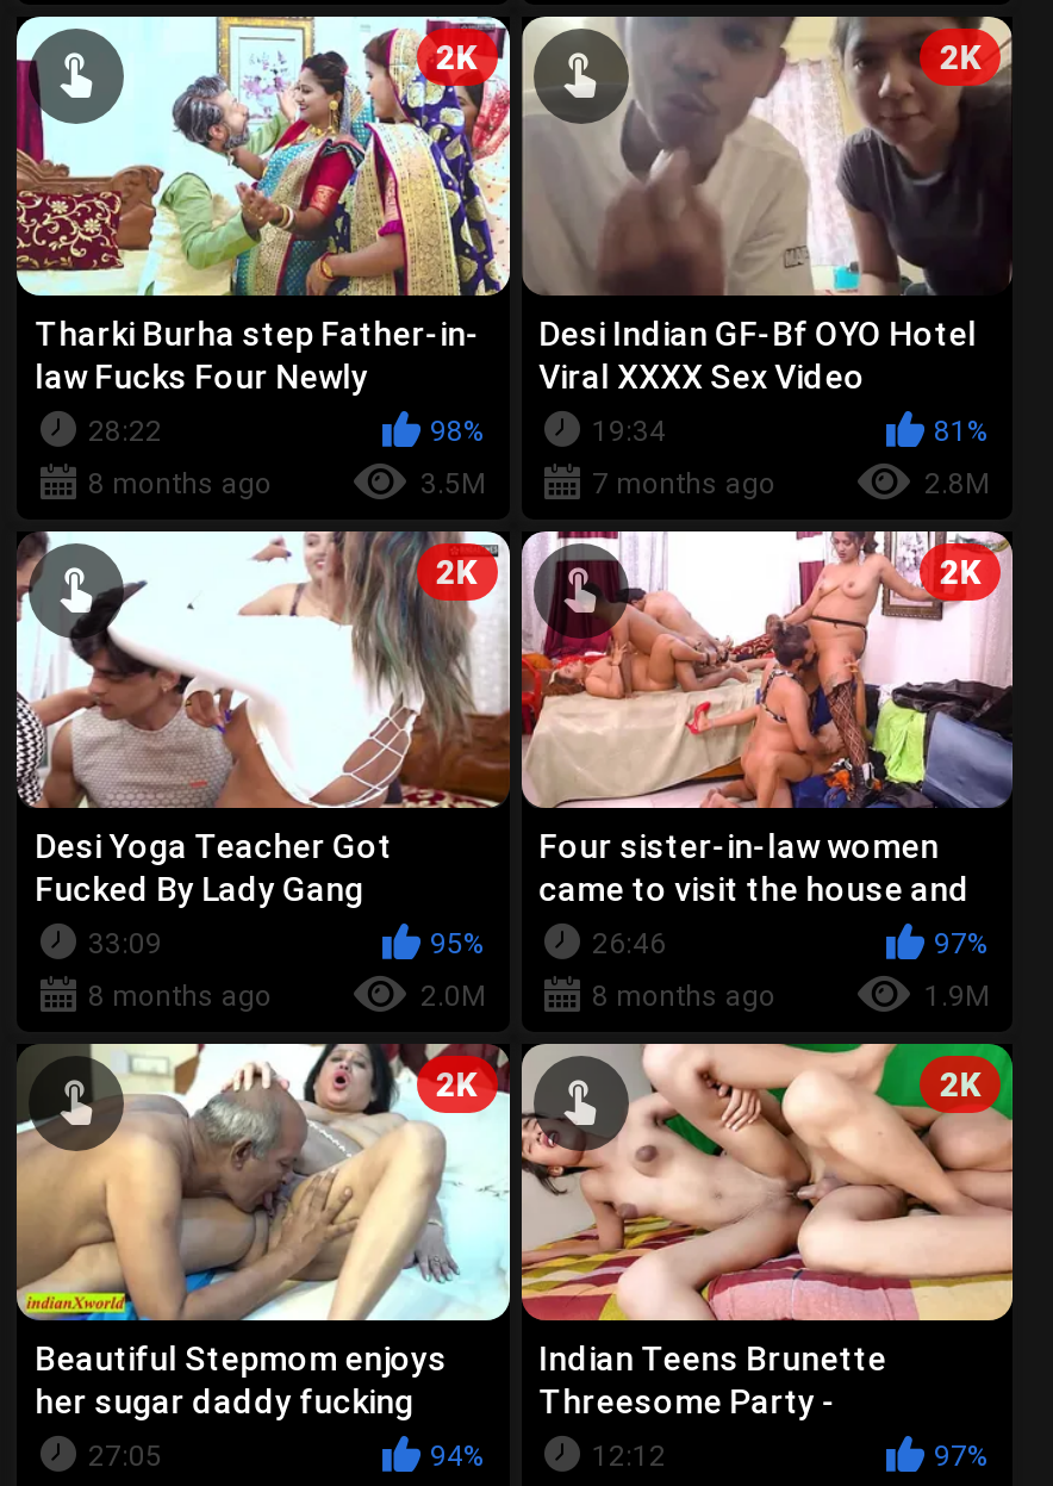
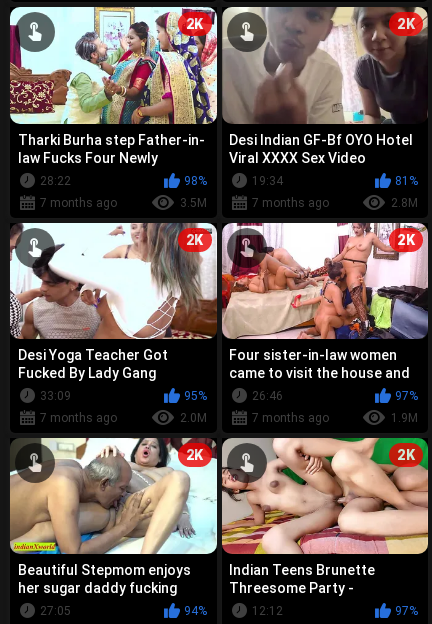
- 8 months ago
+ 7 months ago

- 8 months ago
+ 7 months ago

- 8 months ago
+ 7 months ago
